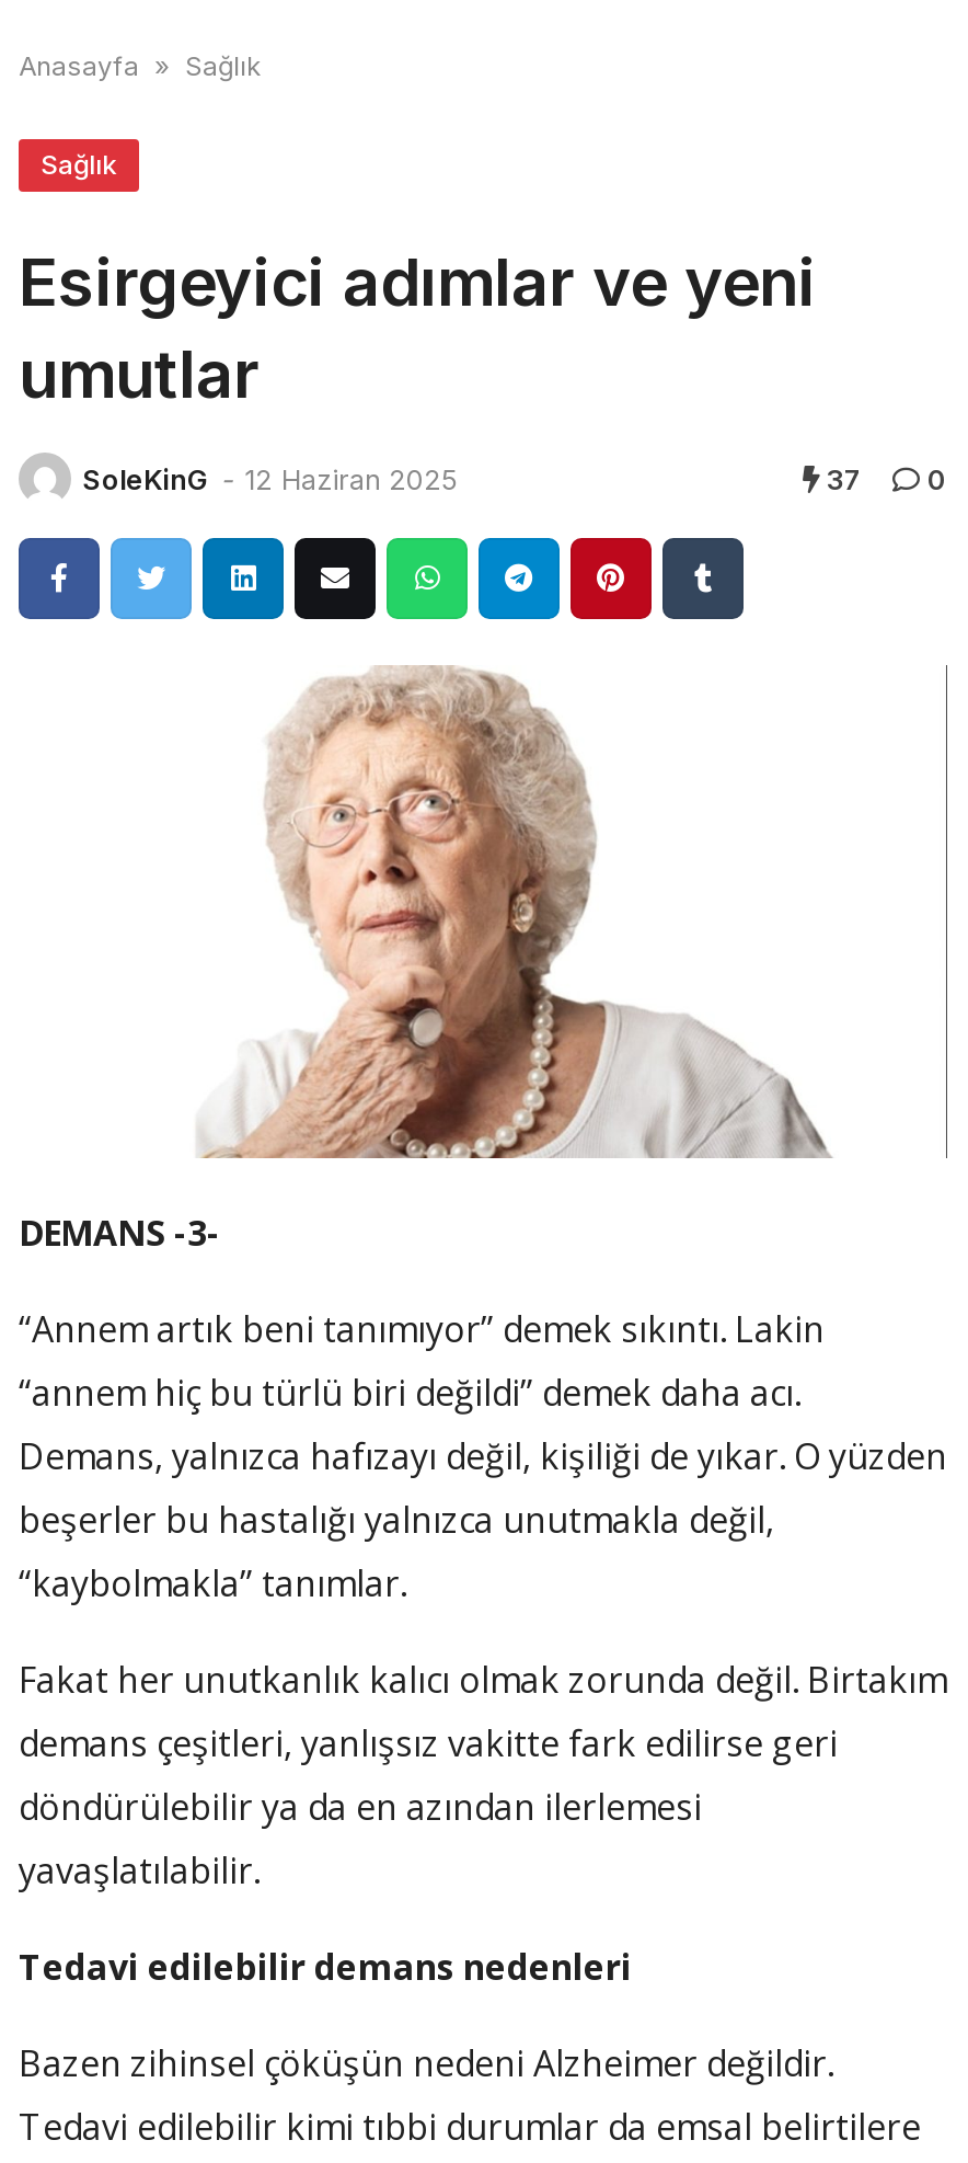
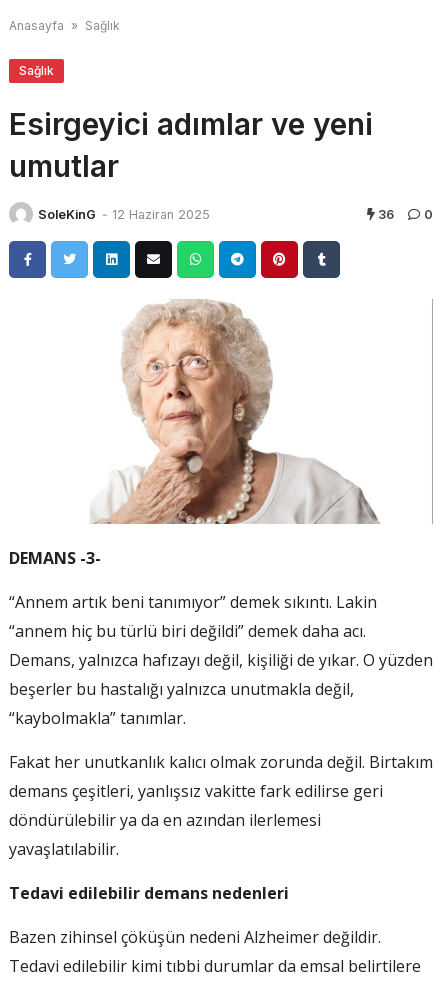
- 37 0
+ 36 0
